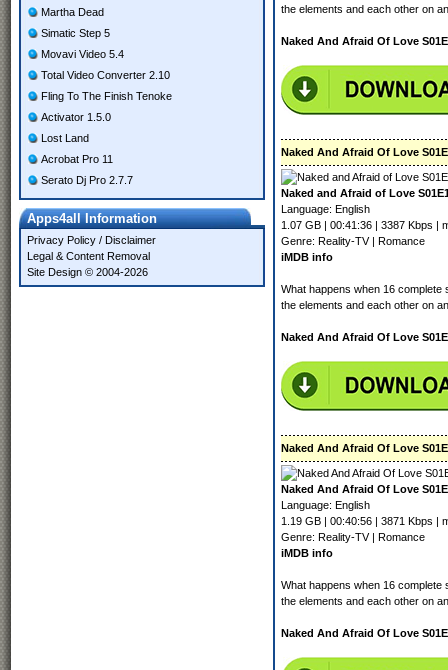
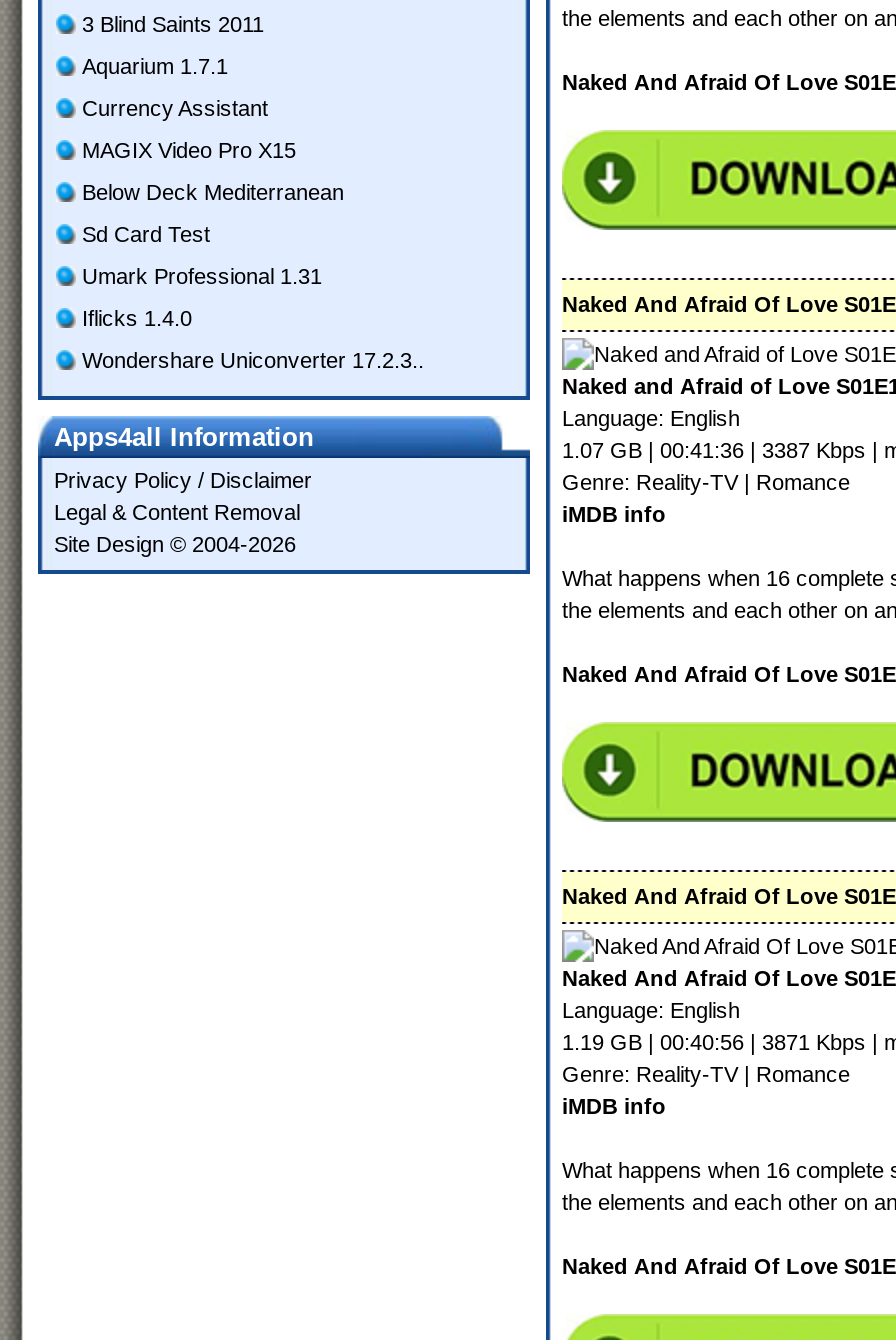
- Martha Dead
+ 3 Blind Saints 2011

- Simatic Step 5
+ Aquarium 1.7.1

- Movavi Video 5.4
+ Currency Assistant

- Total Video Converter 2.10
+ MAGIX Video Pro X15

- Fling To The Finish Tenoke
+ Below Deck Mediterranean

- Activator 1.5.0
+ Sd Card Test

- Lost Land
+ Umark Professional 1.31

- Acrobat Pro 11
+ Iflicks 1.4.0

- Serato Dj Pro 2.7.7
+ Wondershare Uniconverter 17.2.3..
